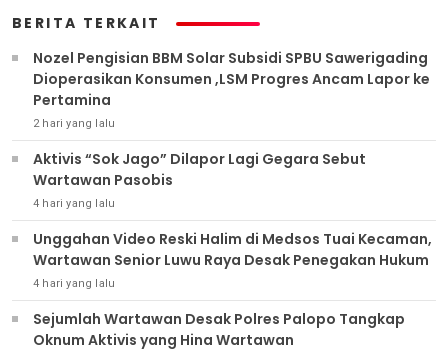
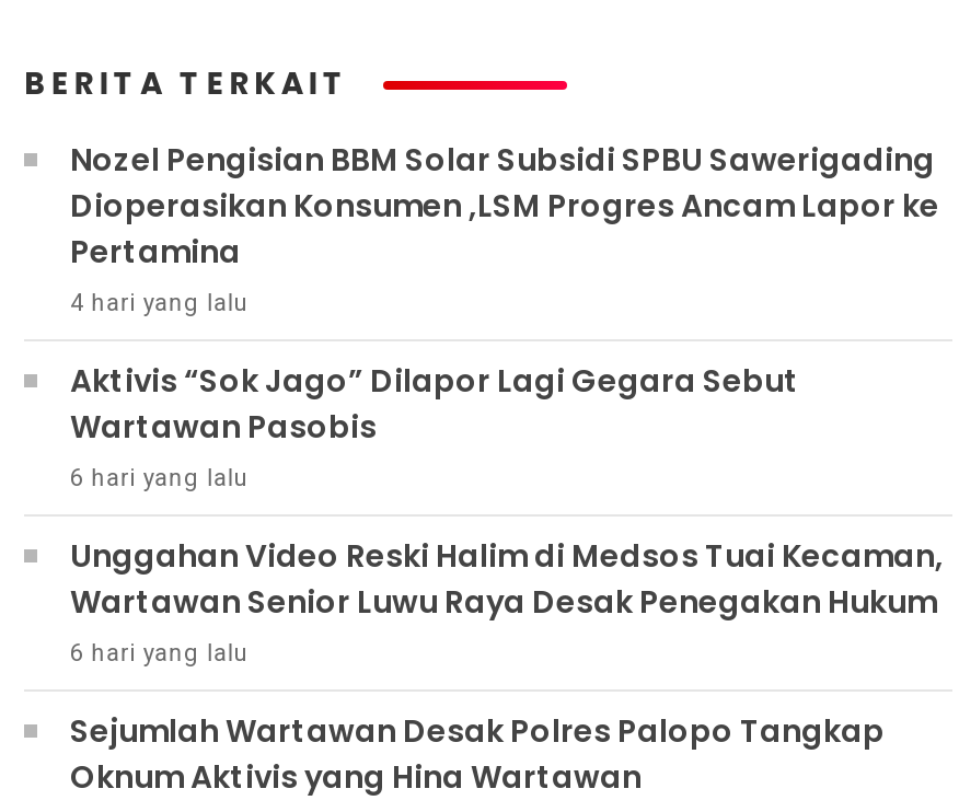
- 2 hari yang lalu
+ 4 hari yang lalu

- 4 hari yang lalu
+ 6 hari yang lalu

- 4 hari yang lalu
+ 6 hari yang lalu
